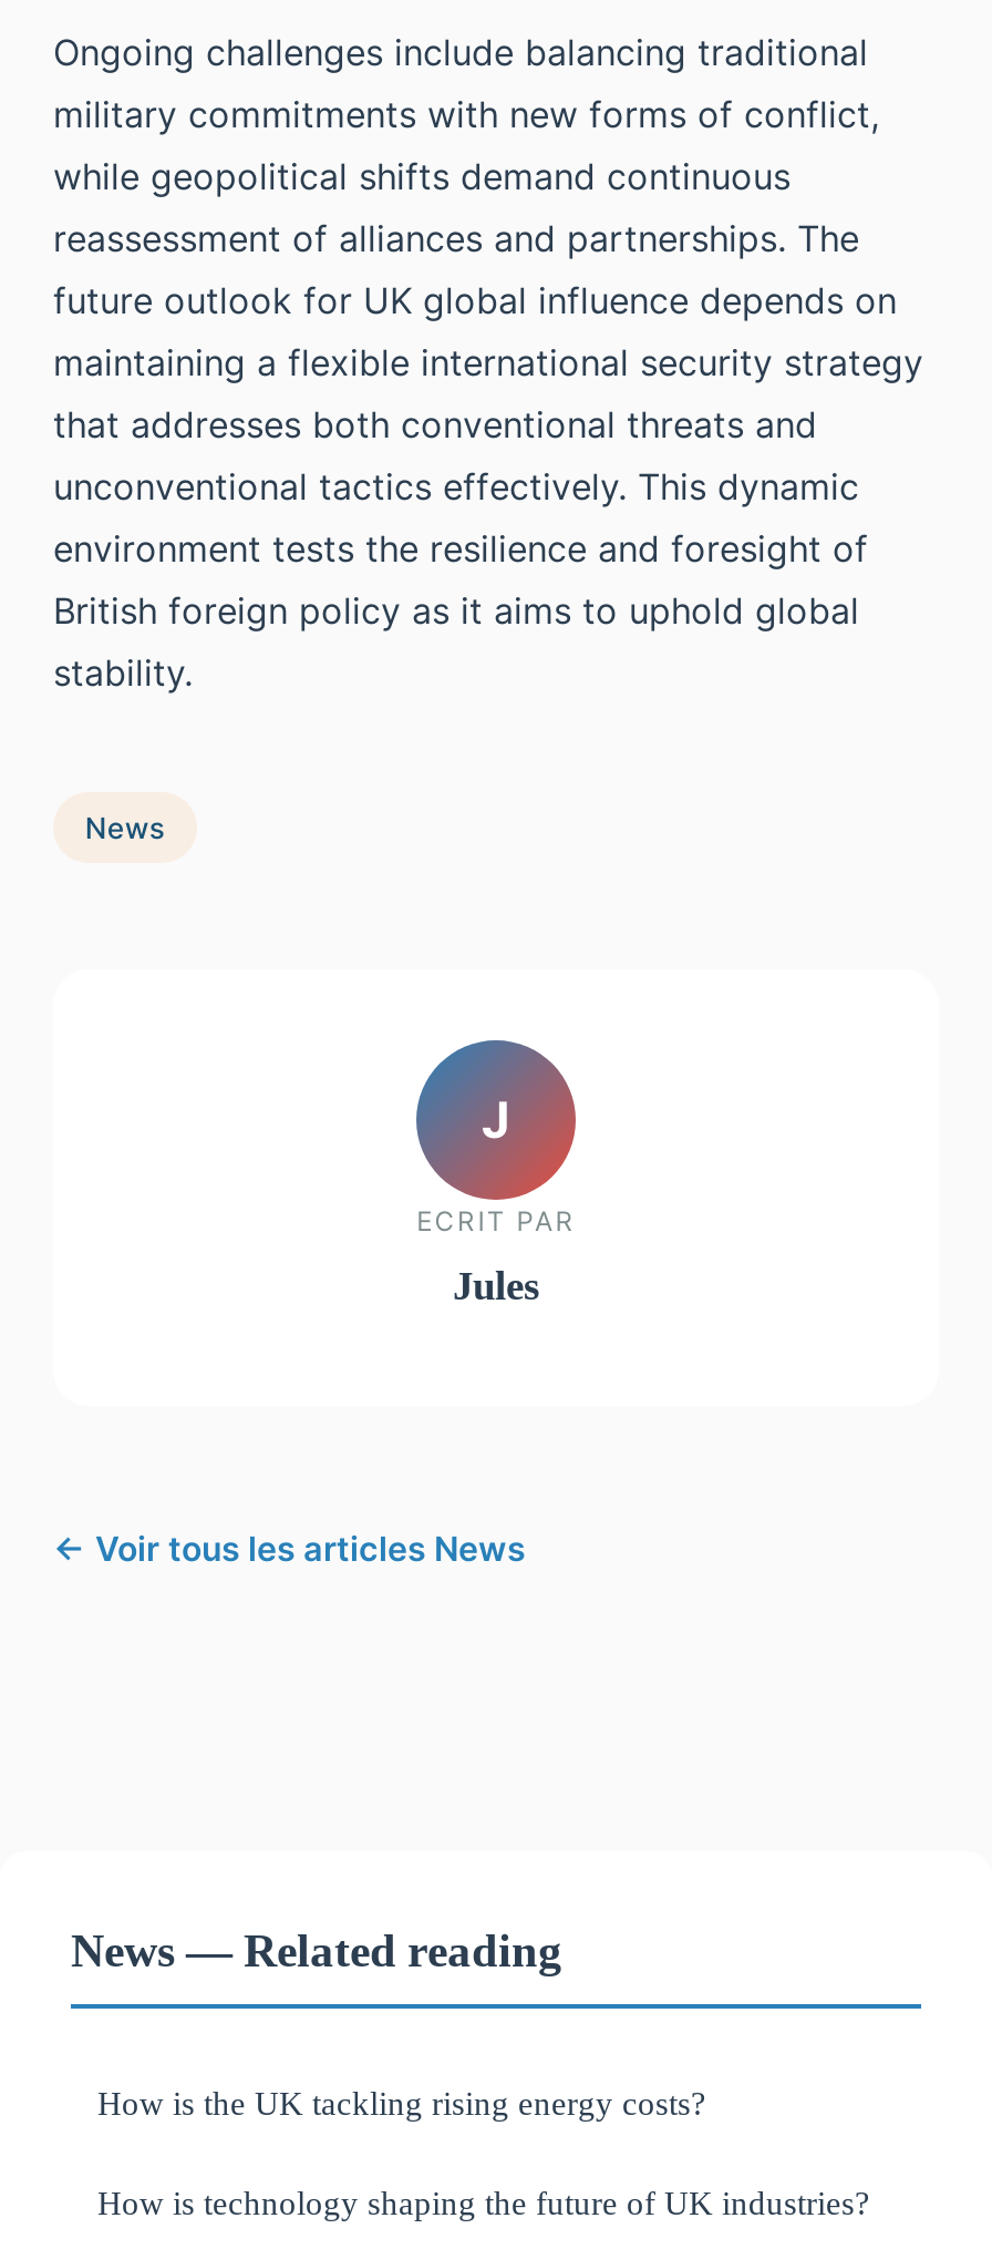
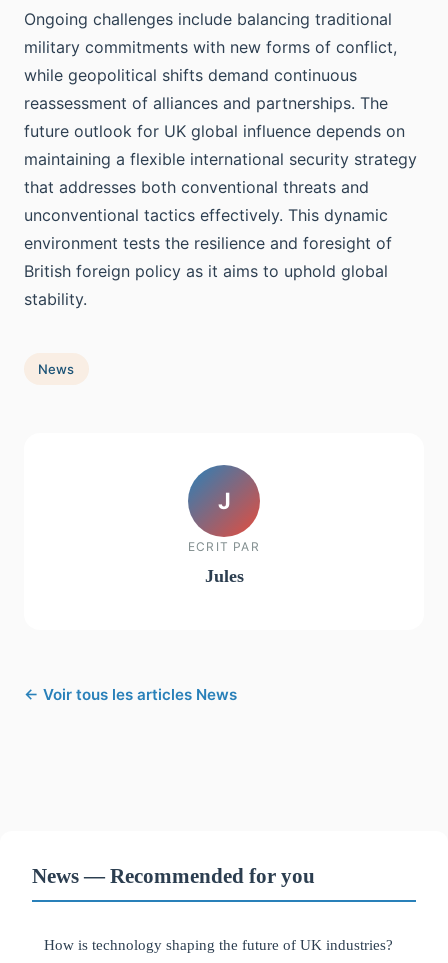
- News — Related reading
- How is the UK tackling rising energy costs?
+ News — Recommended for you
